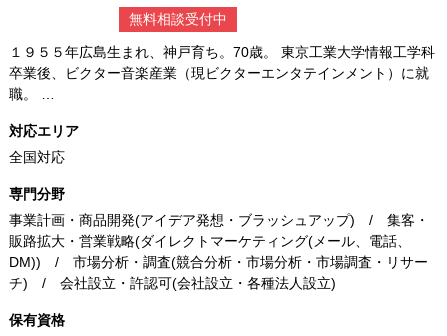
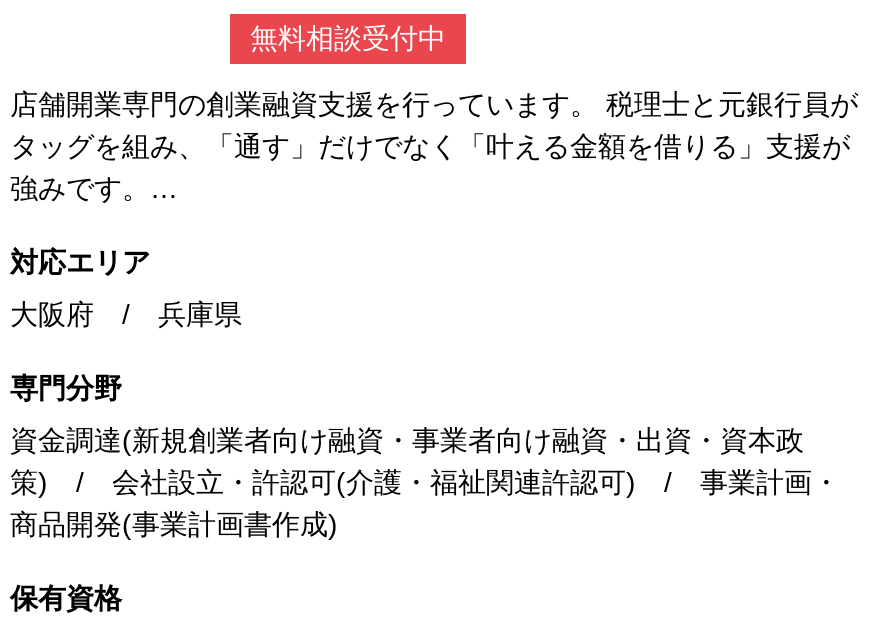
- １９５５年広島生まれ、神戸育ち。70歳。 東京工業大学情報工学科
- 卒業後、ビクター音楽産業（現ビクターエンタテインメント）に就
- 職。 …
+ 店舗開業専門の創業融資支援を行っています。 税理士と元銀行員が
+ タッグを組み、「通す」だけでなく「叶える金額を借りる」支援が
+ 強みです。…

- 全国対応
+ 大阪府 / 兵庫県

- 事業計画・商品開発(アイデア発想・ブラッシュアップ) / 集客・
- 販路拡大・営業戦略(ダイレクトマーケティング(メール、電話、
- DM)) / 市場分析・調査(競合分析・市場分析・市場調査・リサー
- チ) / 会社設立・許認可(会社設立・各種法人設立)
+ 資金調達(新規創業者向け融資・事業者向け融資・出資・資本政
+ 策) / 会社設立・許認可(介護・福祉関連許認可) / 事業計画・
+ 商品開発(事業計画書作成)
